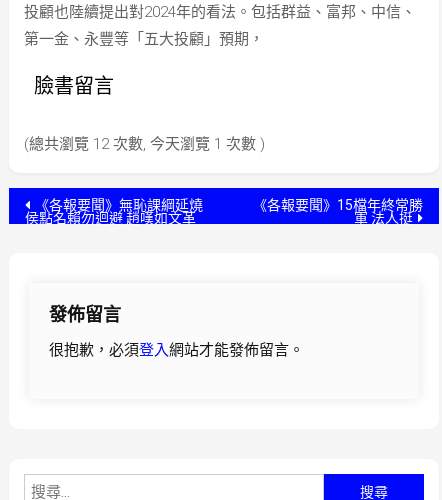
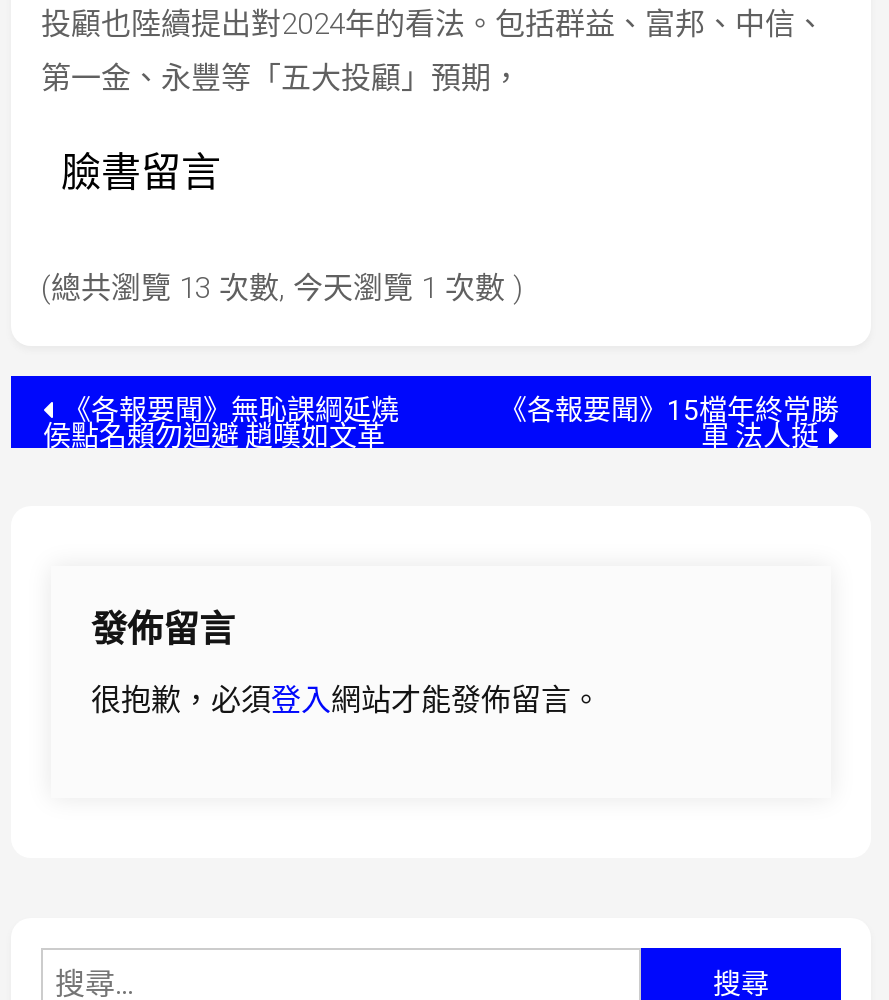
- (總共瀏覽 12 次數, 今天瀏覽 1 次數 )
+ (總共瀏覽 13 次數, 今天瀏覽 1 次數 )
